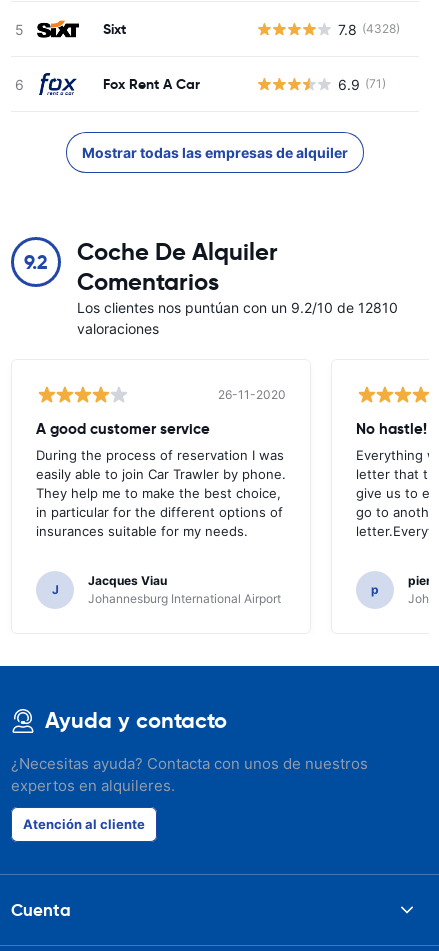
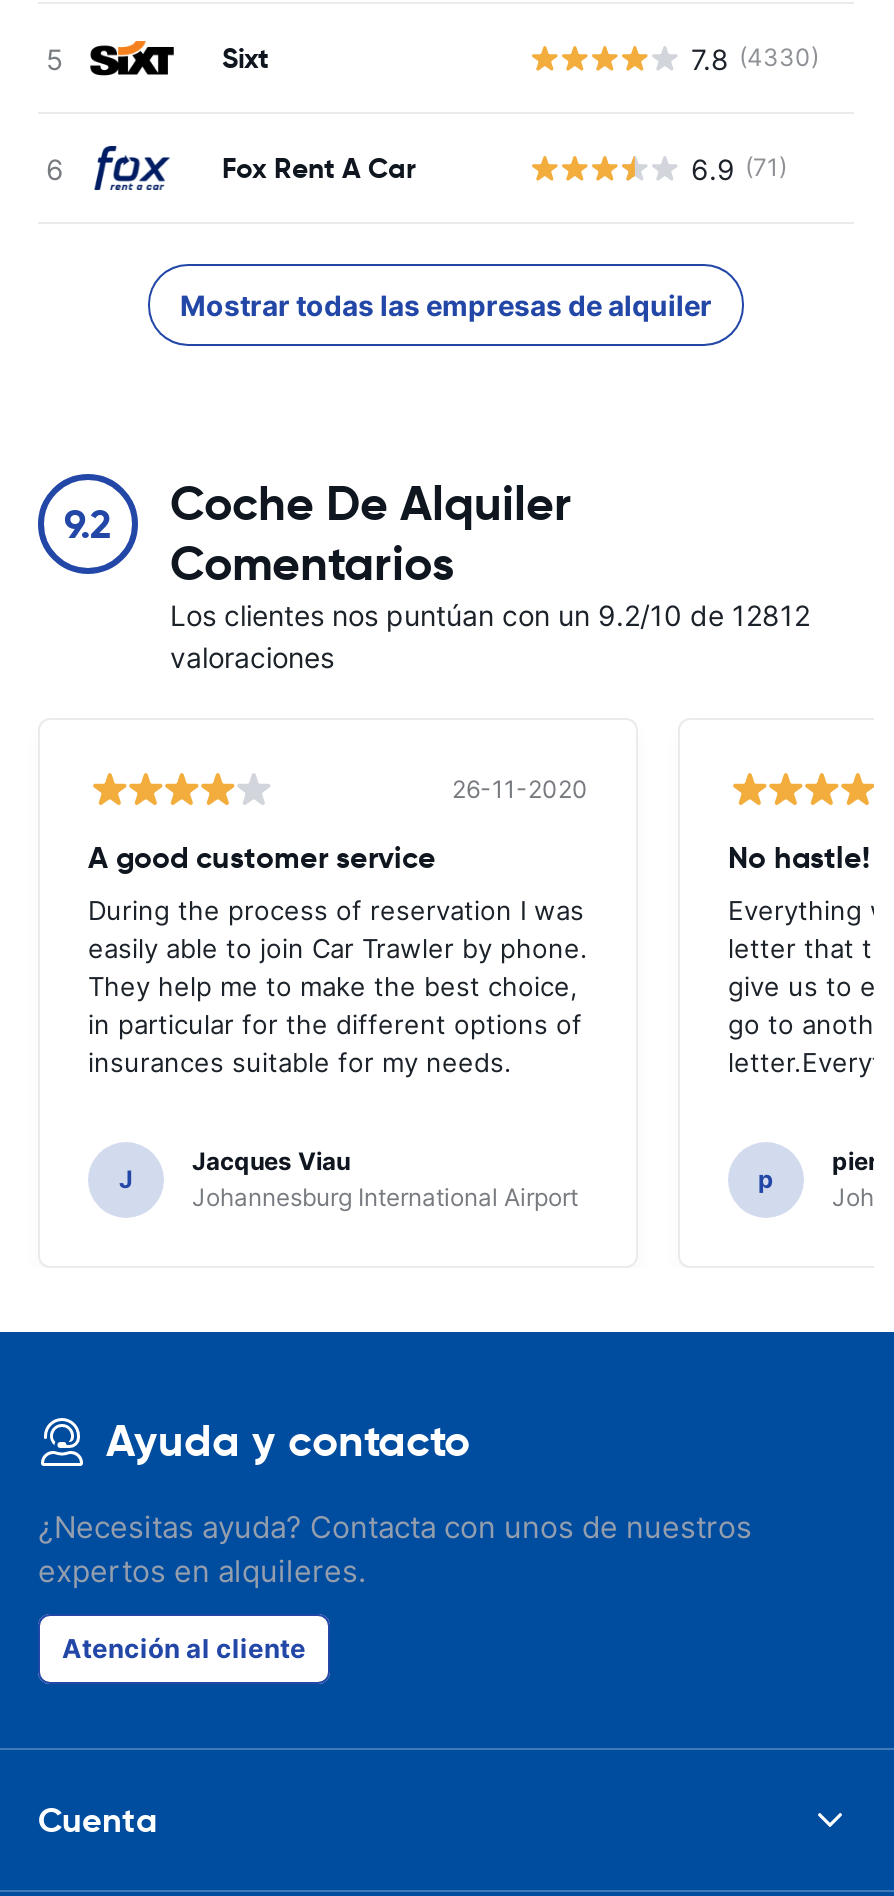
- 7.8 (4328)
+ 7.8 (4330)

- Los clientes nos puntúan con un 9.2/10 de 12810
+ Los clientes nos puntúan con un 9.2/10 de 12812
